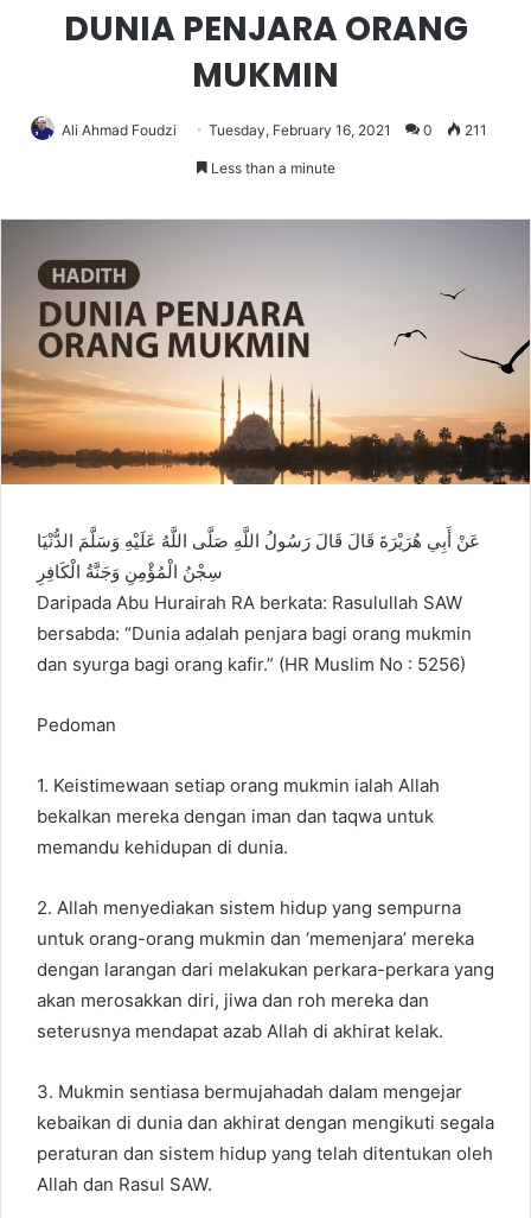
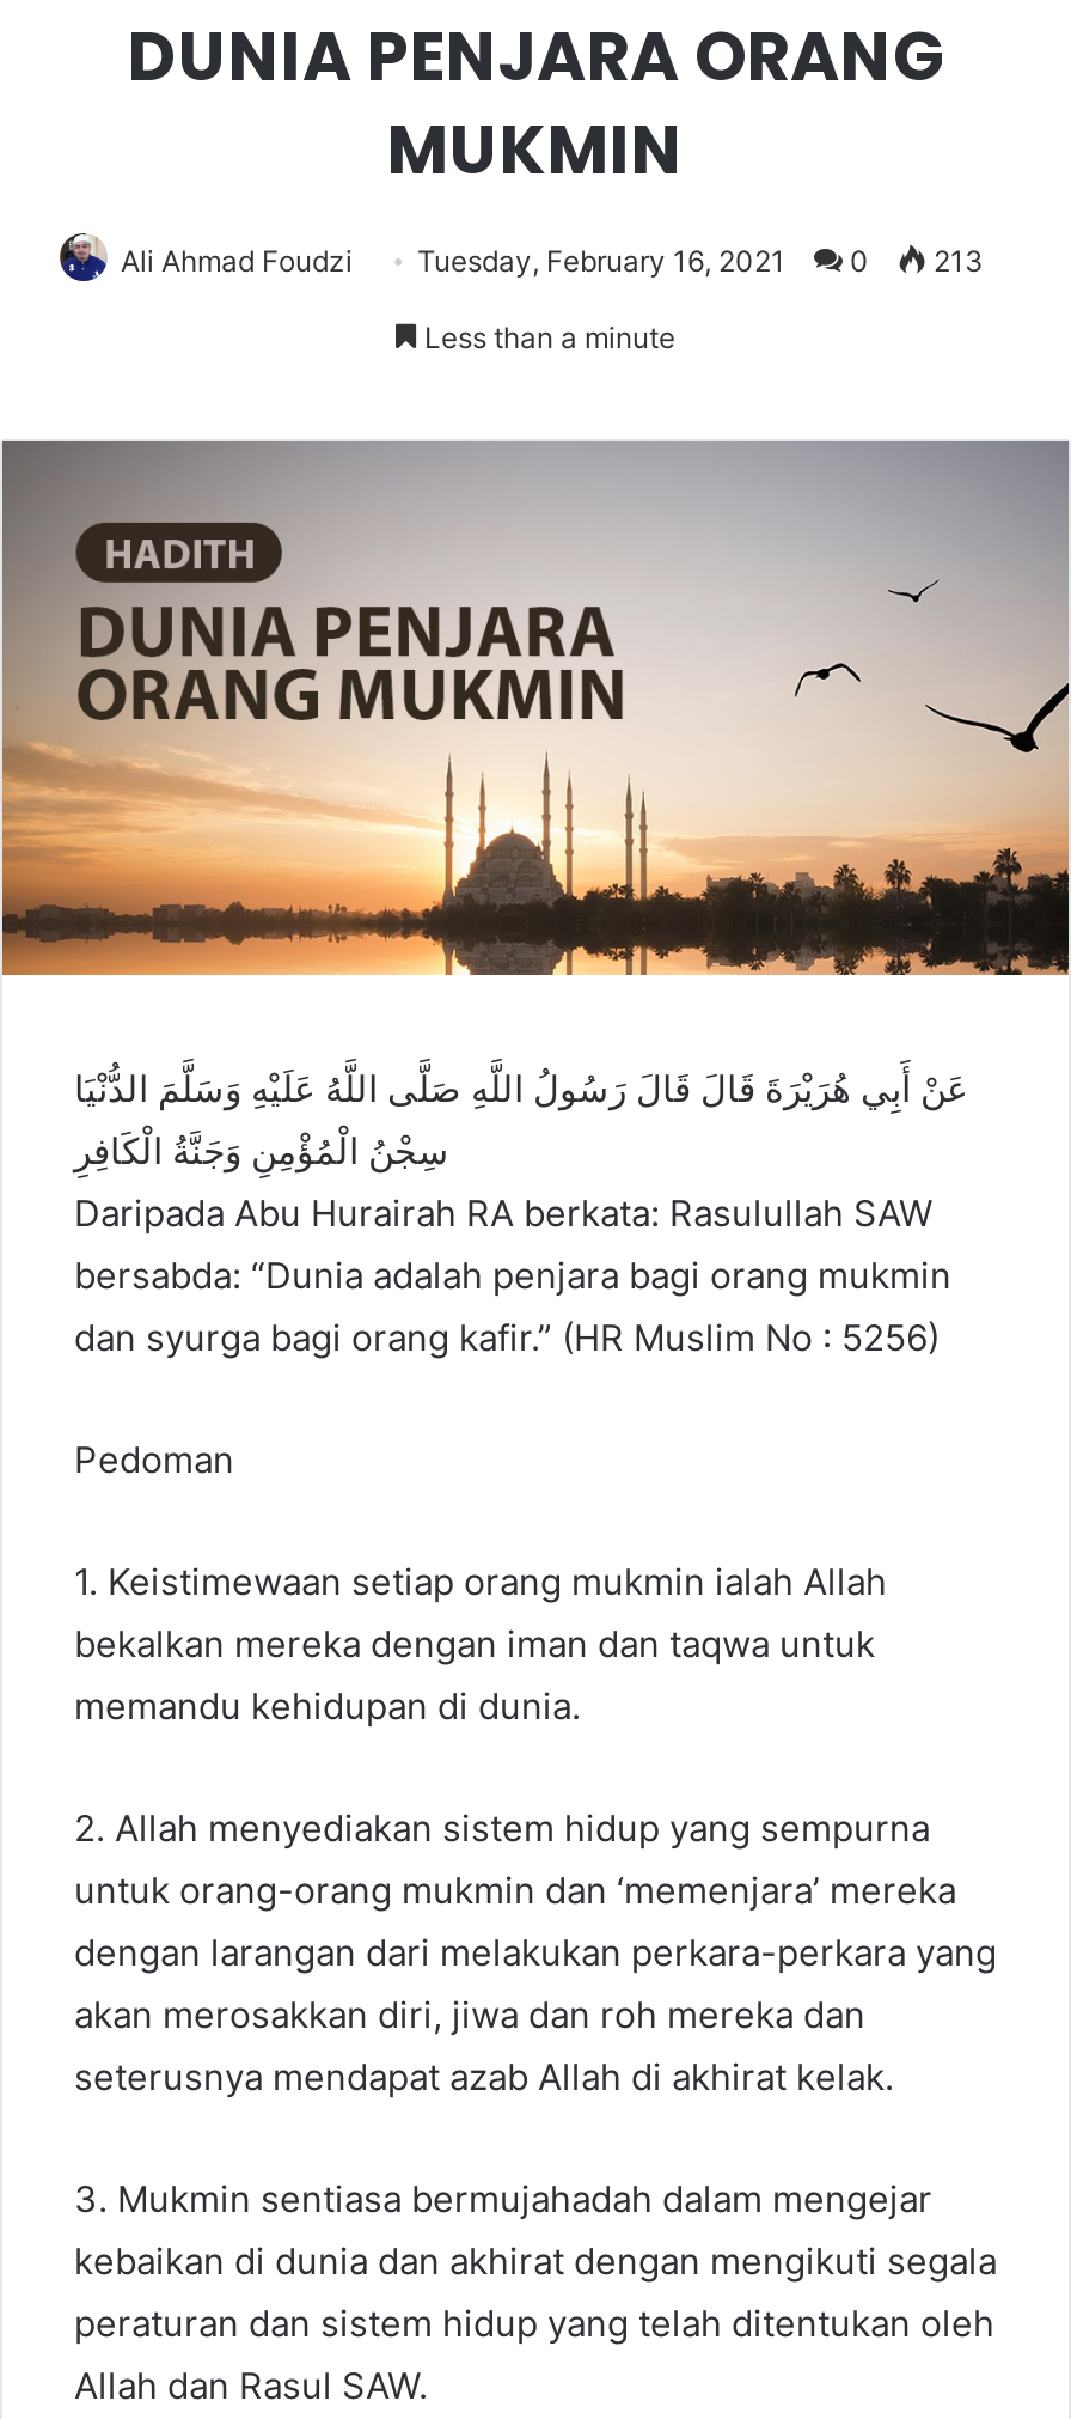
- Ali Ahmad Foudzi Tuesday, February 16, 2021 0 211
+ Ali Ahmad Foudzi Tuesday, February 16, 2021 0 213
